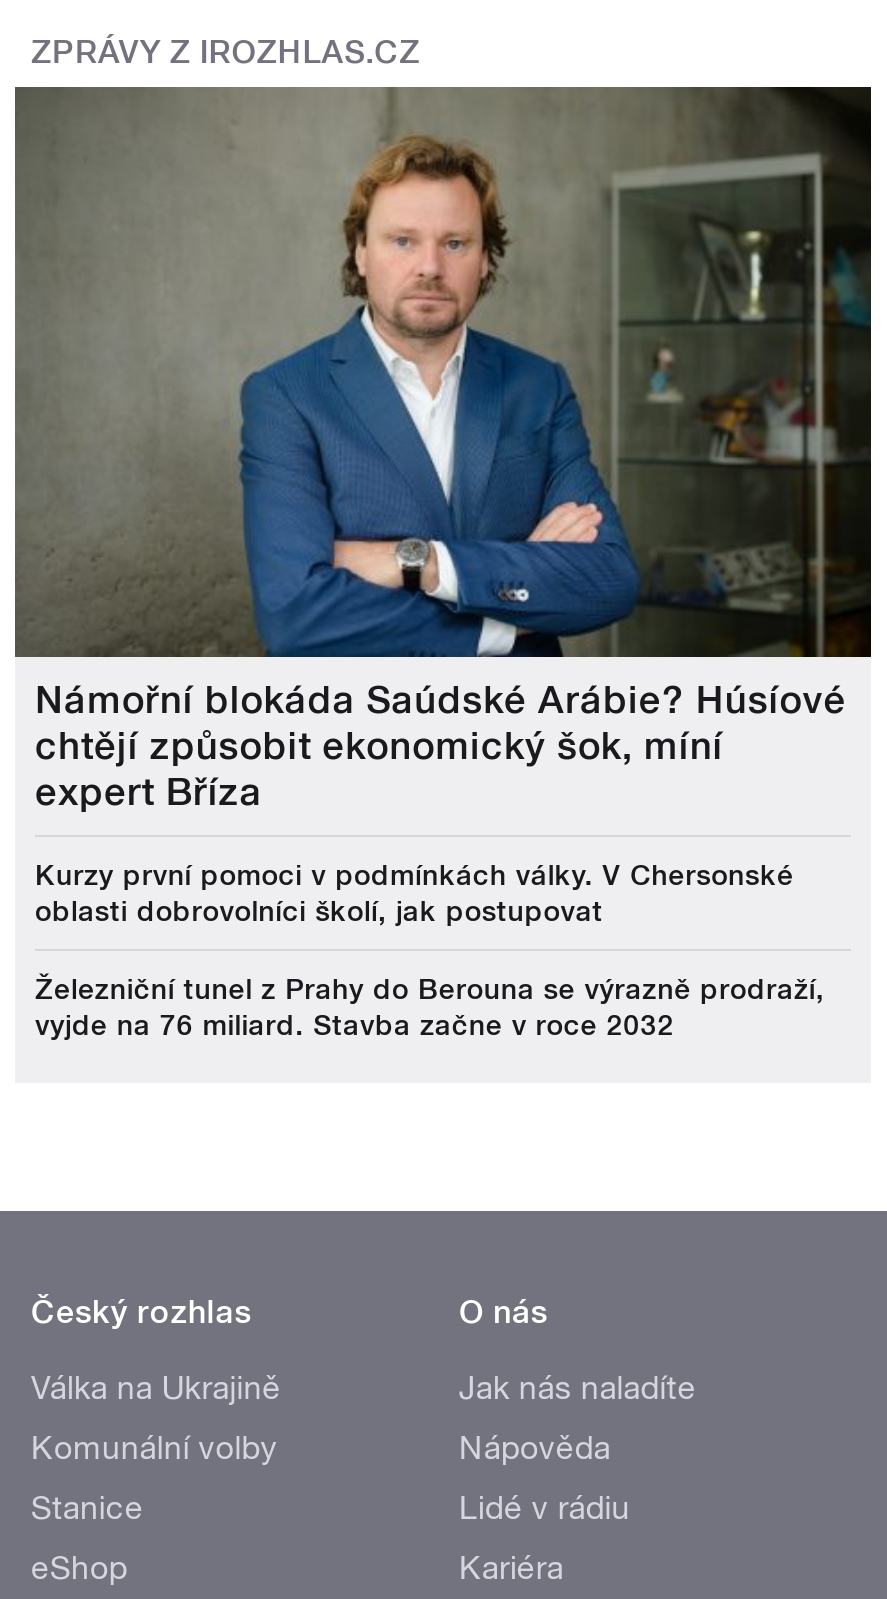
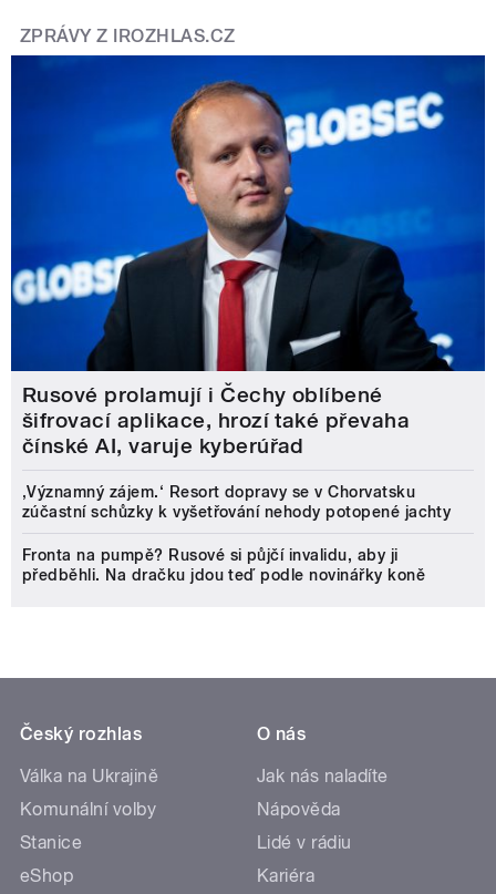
- [image]
- Námořní blokáda Saúdské Arábie? Húsíové
- chtějí způsobit ekonomický šok, míní
- expert Bříza
+ [image]
+ Rusové prolamují i Čechy oblíbené
+ šifrovací aplikace, hrozí také převaha
+ čínské AI, varuje kyberúřad

- Kurzy první pomoci v podmínkách války. V Chersonské
- oblasti dobrovolníci školí, jak postupovat
+ ‚Významný zájem.‘ Resort dopravy se v Chorvatsku
+ zúčastní schůzky k vyšetřování nehody potopené jachty

- Železniční tunel z Prahy do Berouna se výrazně prodraží,
- vyjde na 76 miliard. Stavba začne v roce 2032
+ Fronta na pumpě? Rusové si půjčí invalidu, aby ji
+ předběhli. Na dračku jdou teď podle novinářky koně
